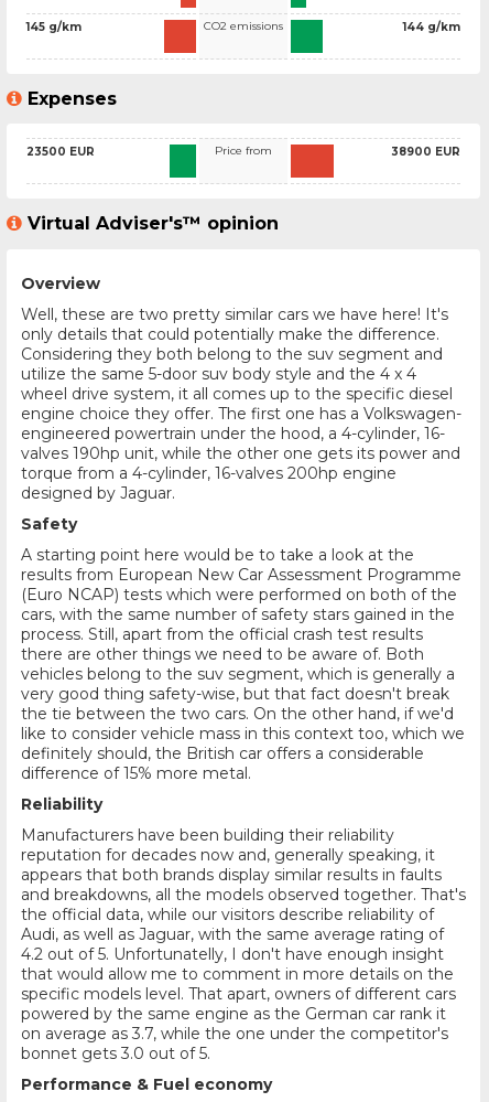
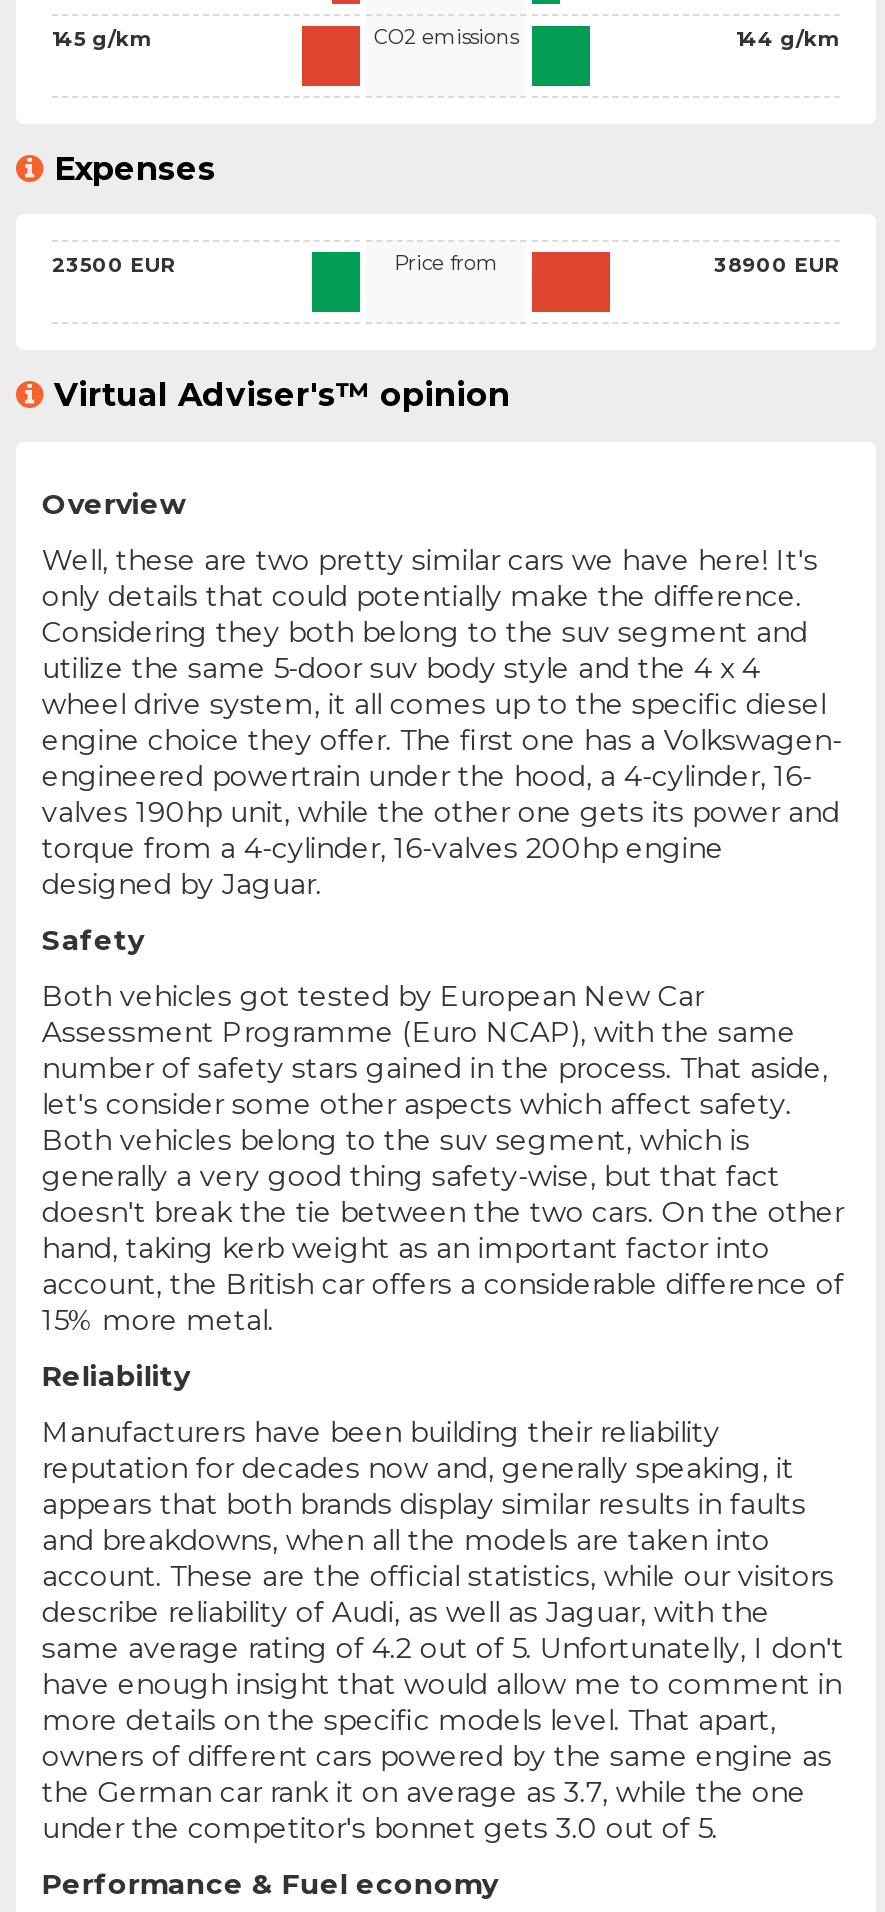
- A starting point here would be to take a look at the
- results from European New Car Assessment Programme
- (Euro NCAP) tests which were performed on both of the
- cars, with the same number of safety stars gained in the
- process. Still, apart from the official crash test results
- there are other things we need to be aware of. Both
- vehicles belong to the suv segment, which is generally a
- very good thing safety-wise, but that fact doesn't break
- the tie between the two cars. On the other hand, if we'd
- like to consider vehicle mass in this context too, which we
- definitely should, the British car offers a considerable
- difference of 15% more metal.
+ Both vehicles got tested by European New Car
+ Assessment Programme (Euro NCAP), with the same
+ number of safety stars gained in the process. That aside,
+ let's consider some other aspects which affect safety.
+ Both vehicles belong to the suv segment, which is
+ generally a very good thing safety-wise, but that fact
+ doesn't break the tie between the two cars. On the other
+ hand, taking kerb weight as an important factor into
+ account, the British car offers a considerable difference of
+ 15% more metal.

- and breakdowns, all the models observed together. That's
- the official data, while our visitors describe reliability of
- Audi, as well as Jaguar, with the same average rating of
- 4.2 out of 5. Unfortunatelly, I don't have enough insight
- that would allow me to comment in more details on the
- specific models level. That apart, owners of different cars
- powered by the same engine as the German car rank it
- on average as 3.7, while the one under the competitor's
- bonnet gets 3.0 out of 5.
+ and breakdowns, when all the models are taken into
+ account. These are the official statistics, while our visitors
+ describe reliability of Audi, as well as Jaguar, with the
+ same average rating of 4.2 out of 5. Unfortunatelly, I don't
+ have enough insight that would allow me to comment in
+ more details on the specific models level. That apart,
+ owners of different cars powered by the same engine as
+ the German car rank it on average as 3.7, while the one
+ under the competitor's bonnet gets 3.0 out of 5.
